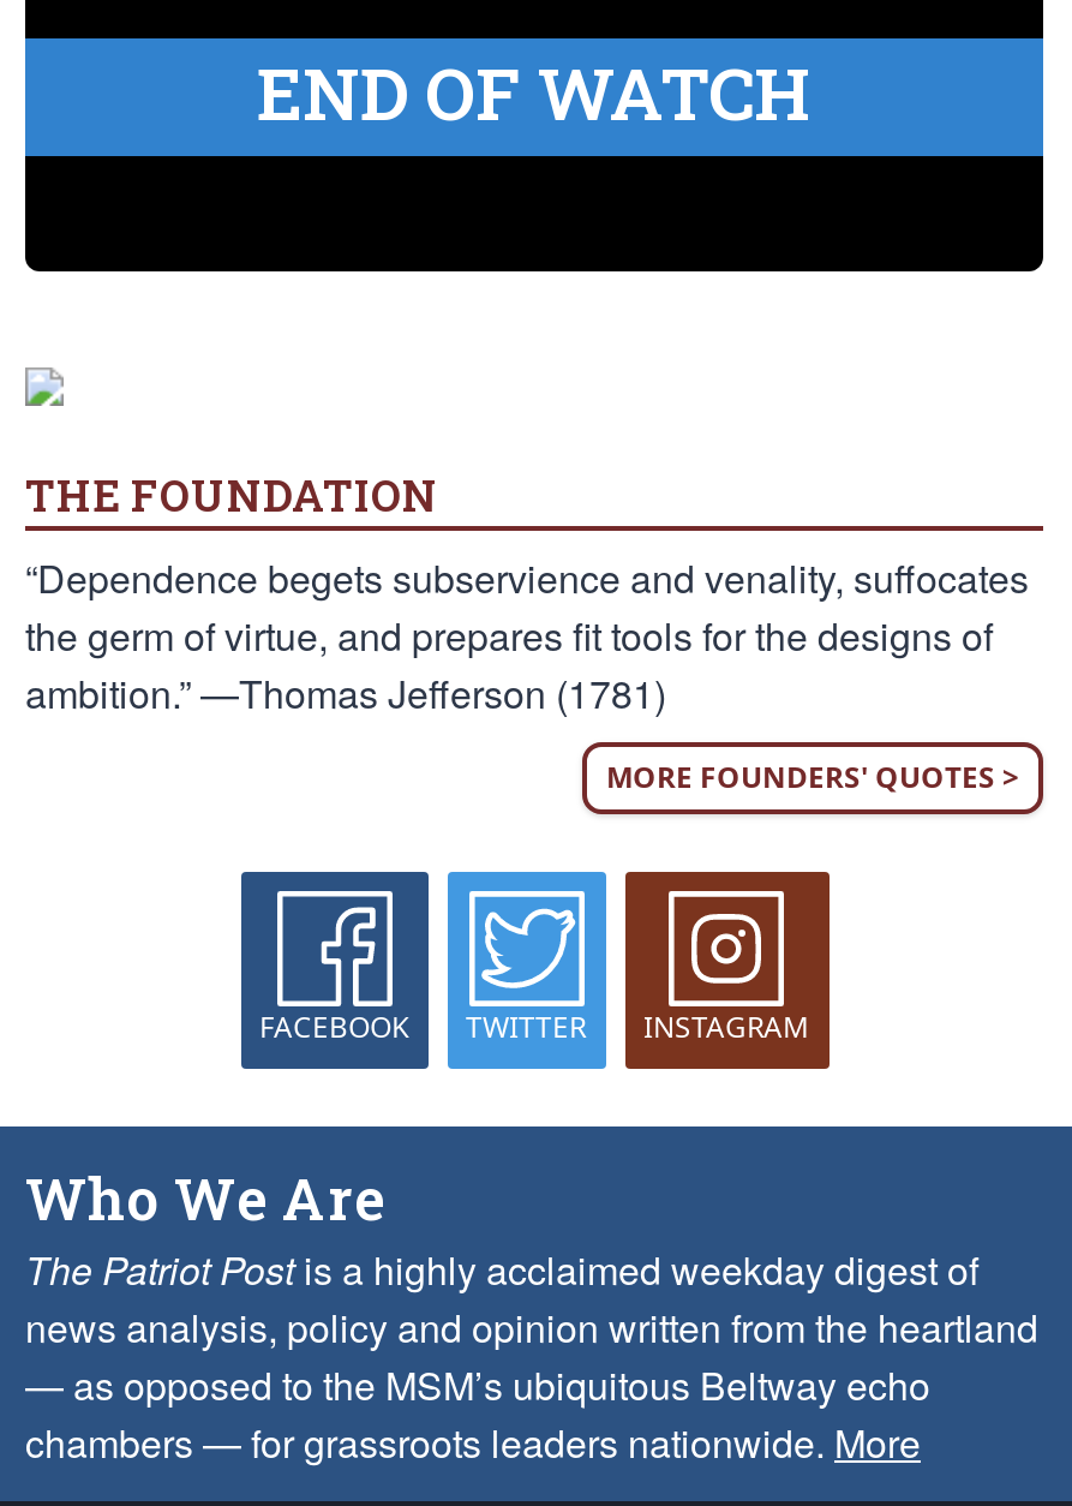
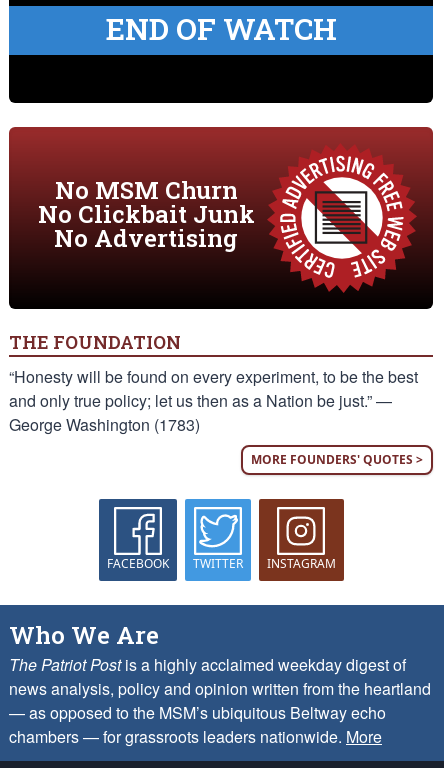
+ [image]
+ No MSM Churn
+ No Clickbait Junk
+ No Advertising

- “Dependence begets subservience and venality, suffocates
- the germ of virtue, and prepares fit tools for the designs of
- ambition.” —Thomas Jefferson (1781)
+ “Honesty will be found on every experiment, to be the best
+ and only true policy; let us then as a Nation be just.” —
+ George Washington (1783)
